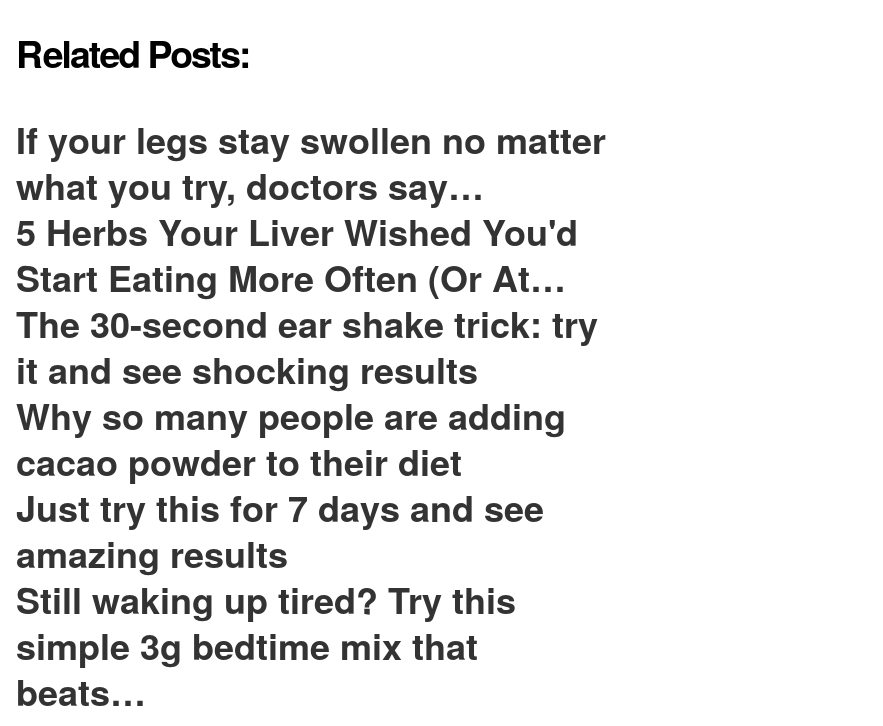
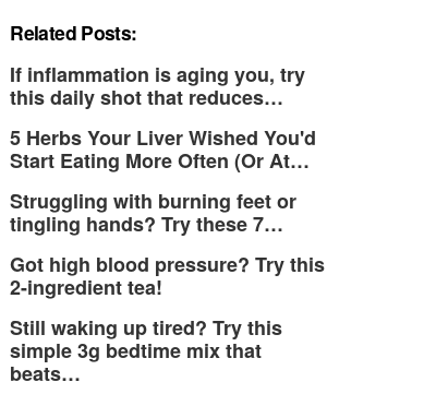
- If your legs stay swollen no matter
- what you try, doctors say…
+ If inflammation is aging you, try
+ this daily shot that reduces…

- The 30-second ear shake trick: try
- it and see shocking results
- Why so many people are adding
- cacao powder to their diet
- Just try this for 7 days and see
- amazing results
+ Struggling with burning feet or
+ tingling hands? Try these 7…
+ Got high blood pressure? Try this
+ 2-ingredient tea!
